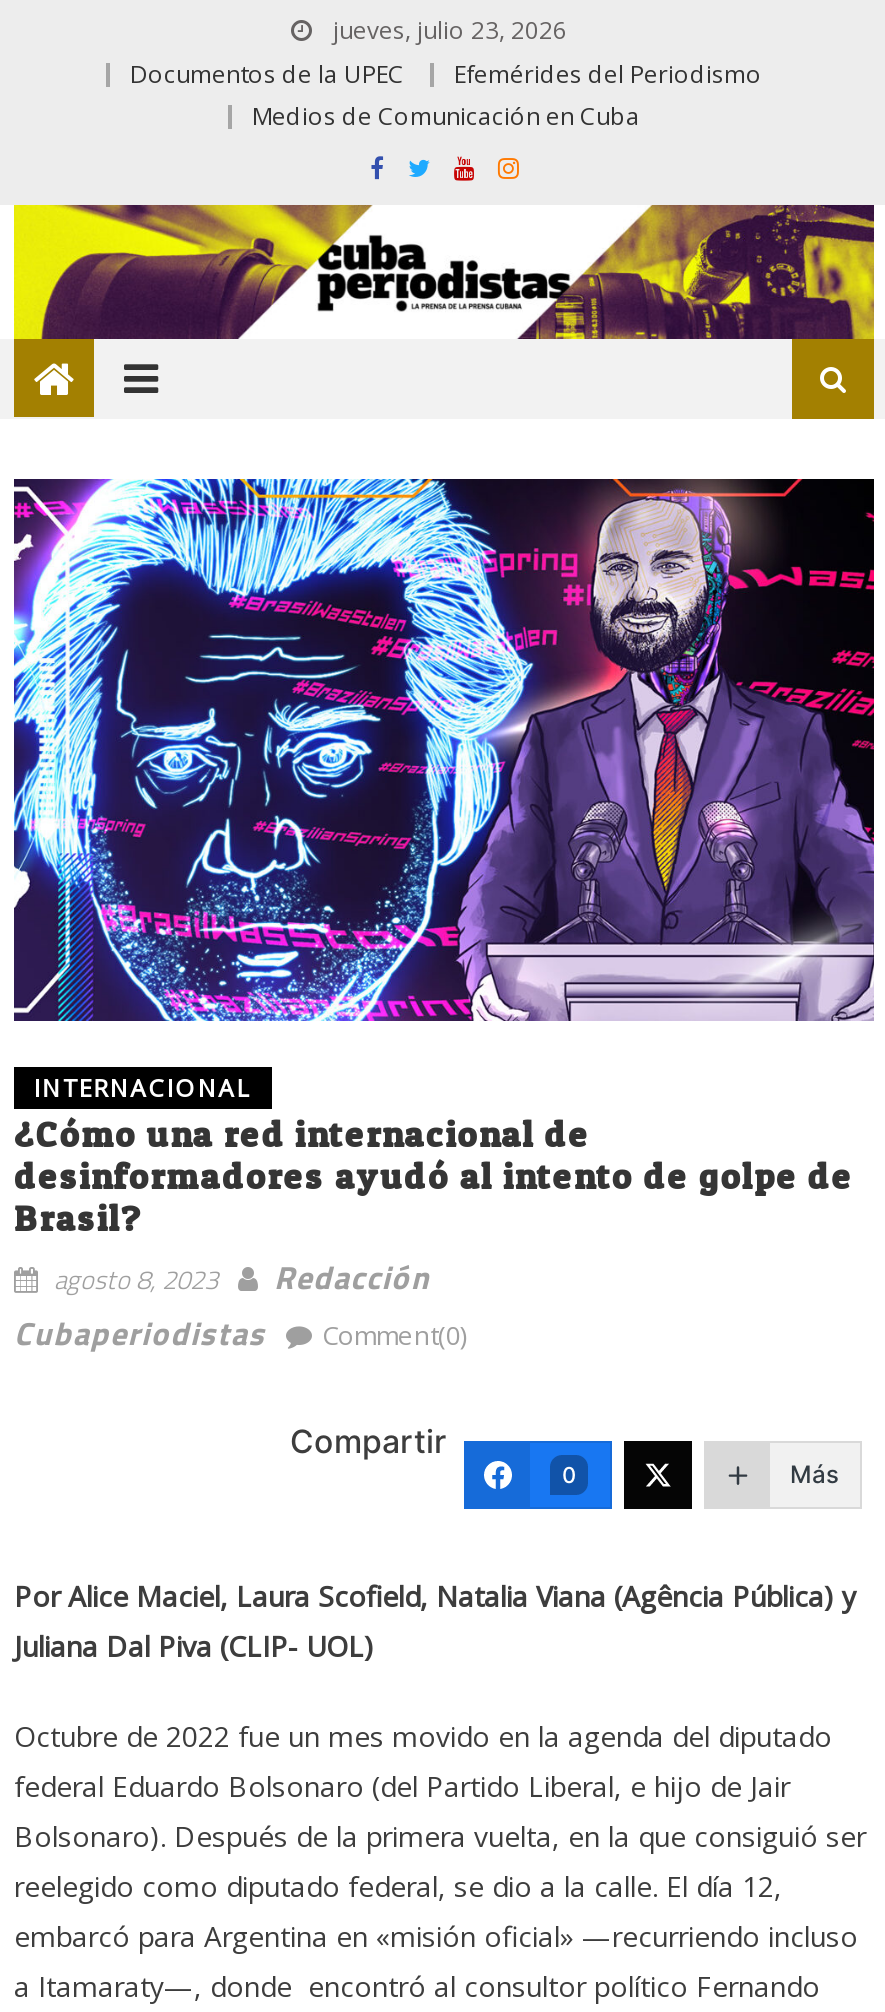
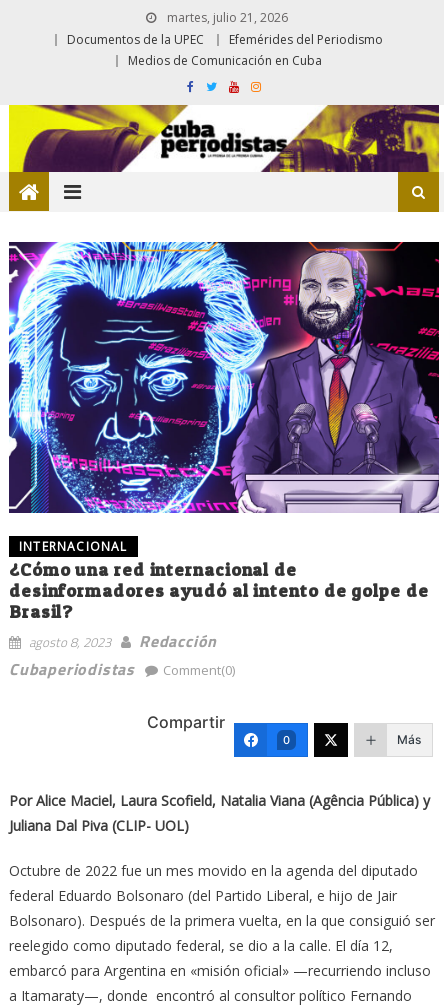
- jueves, julio 23, 2026
+ martes, julio 21, 2026
